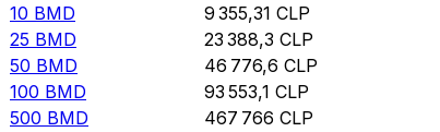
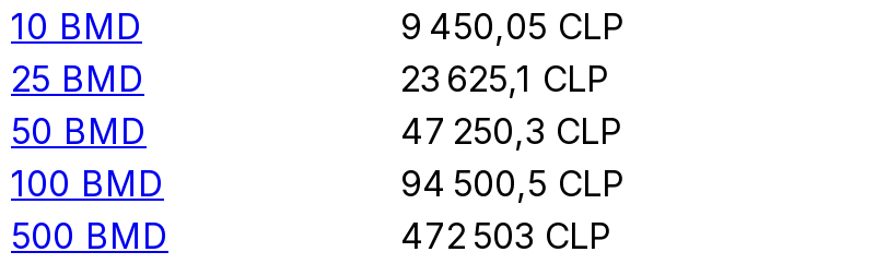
- 9 355,31 CLP
+ 9 450,05 CLP

- 23 388,3 CLP
+ 23 625,1 CLP

- 46 776,6 CLP
+ 47 250,3 CLP

- 93 553,1 CLP
+ 94 500,5 CLP

- 467 766 CLP
+ 472 503 CLP
